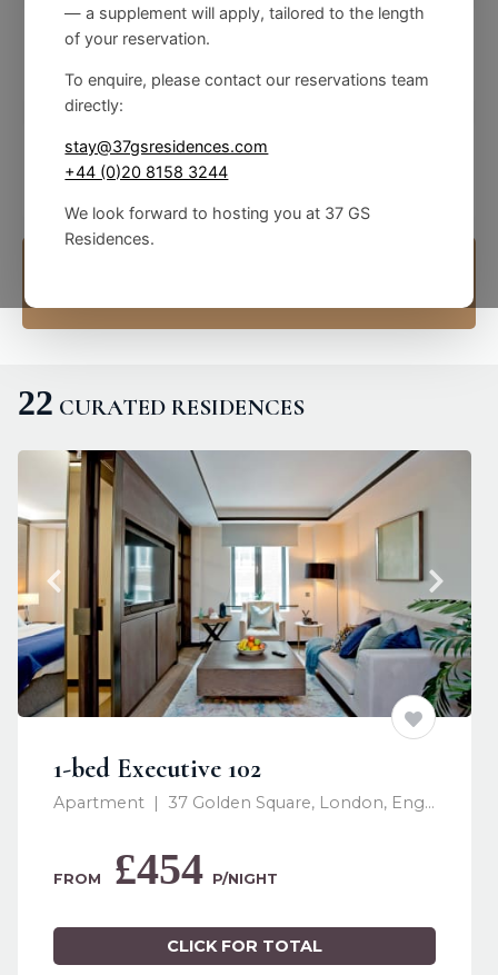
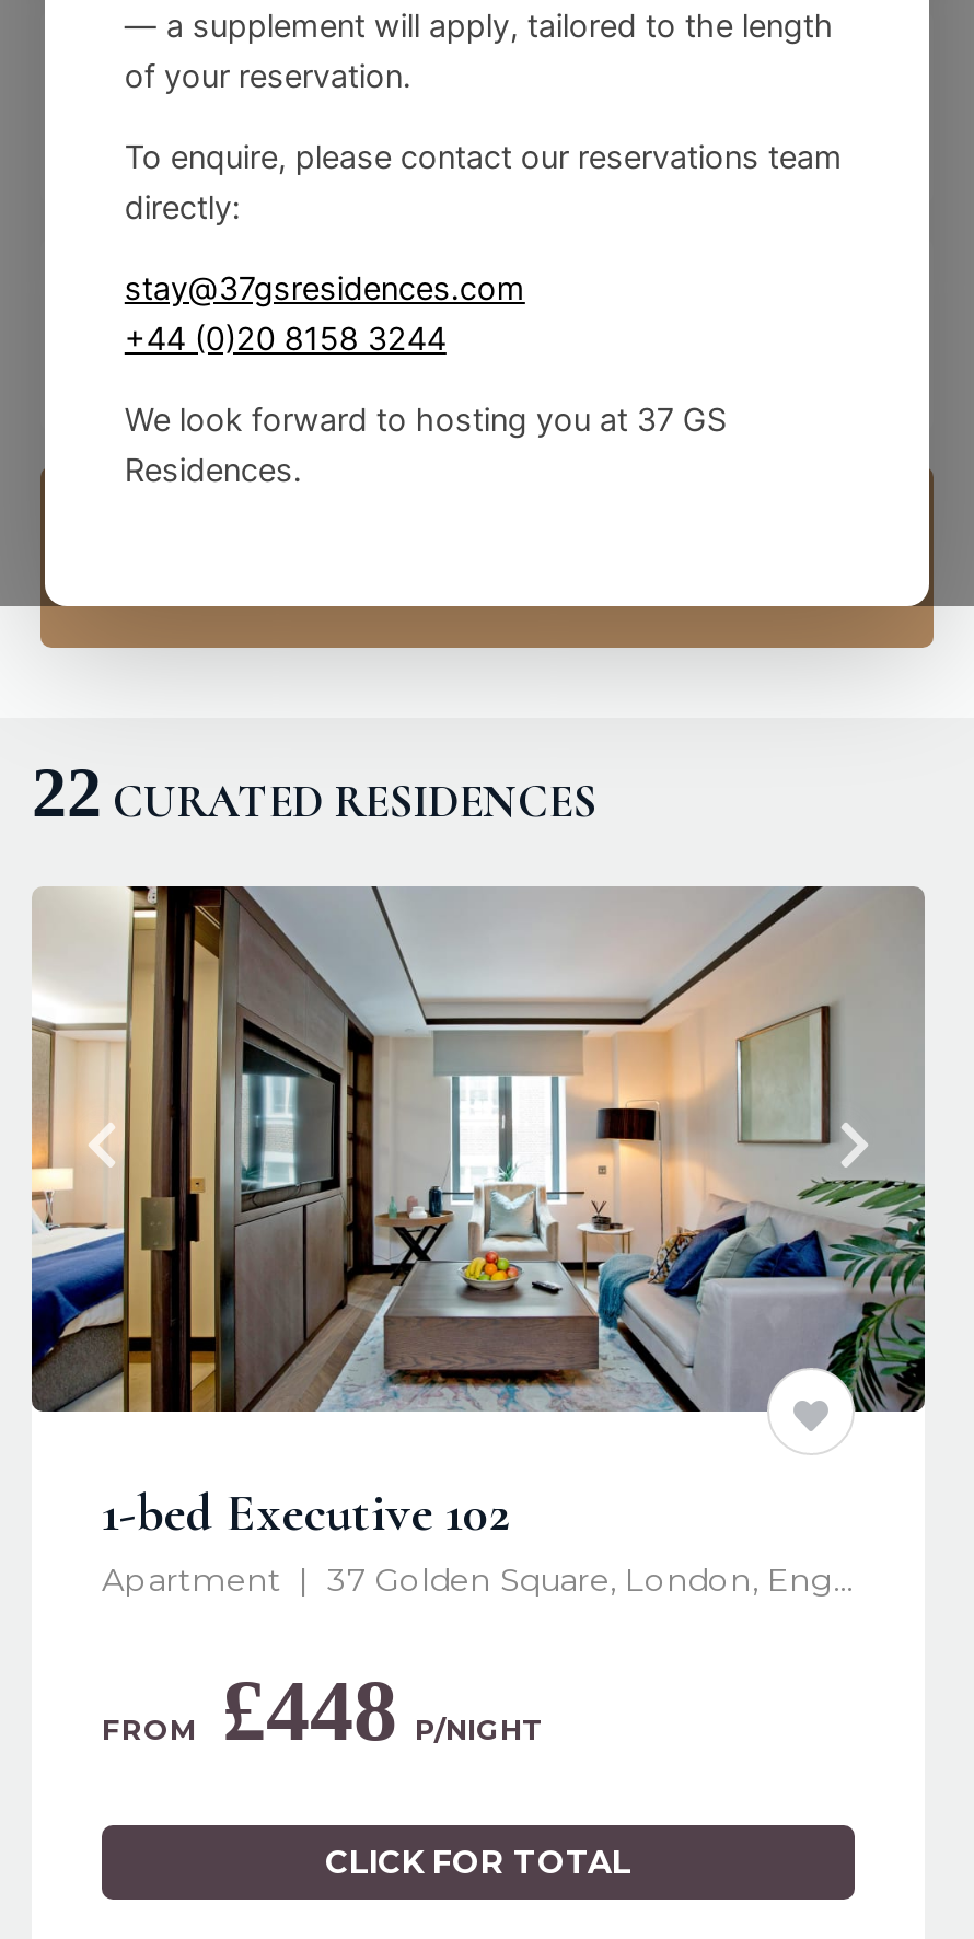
- FROM £454 P/NIGHT
+ FROM £448 P/NIGHT
